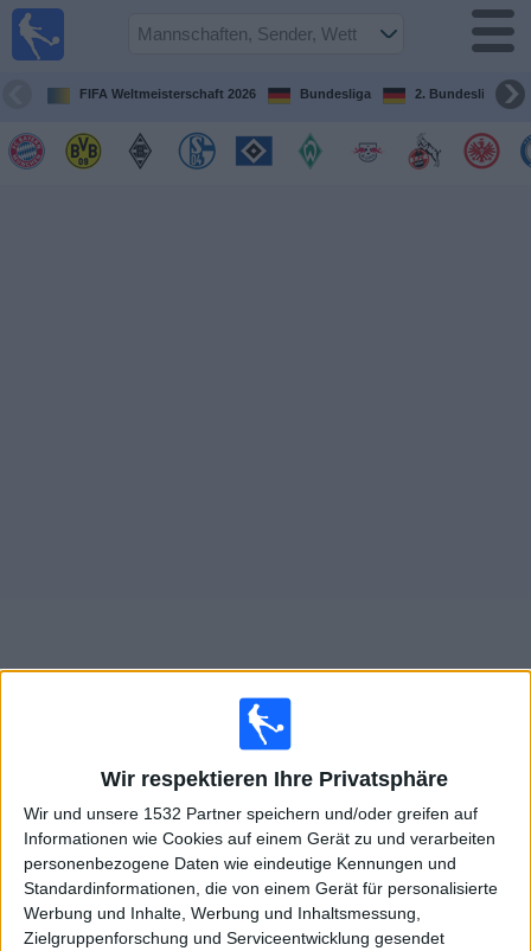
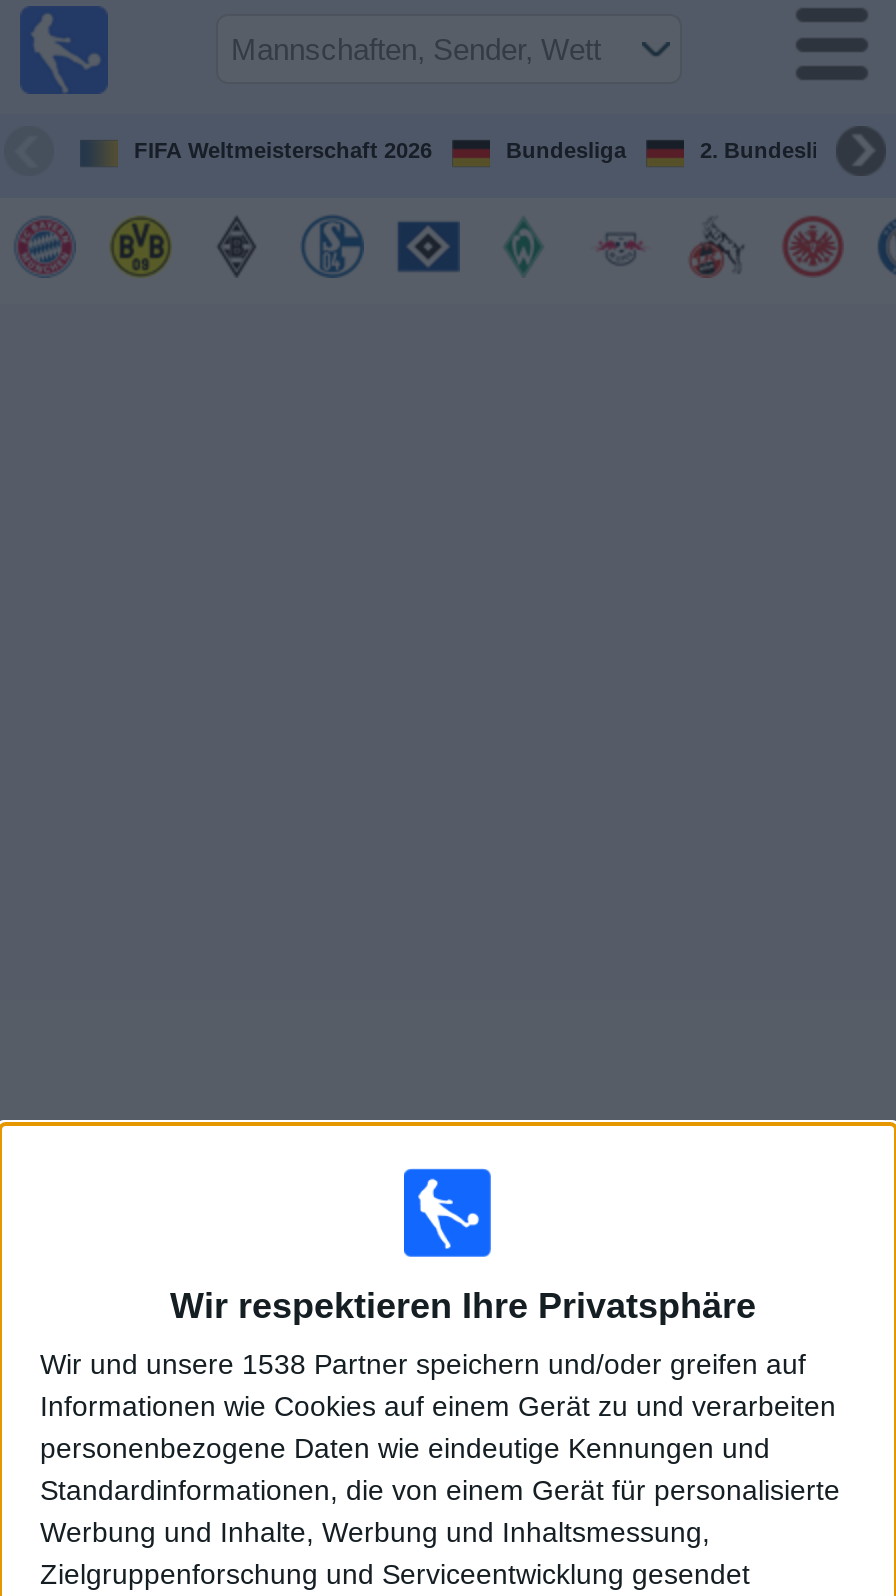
- Wir und unsere 1532 Partner speichern und/oder greifen auf
+ Wir und unsere 1538 Partner speichern und/oder greifen auf
